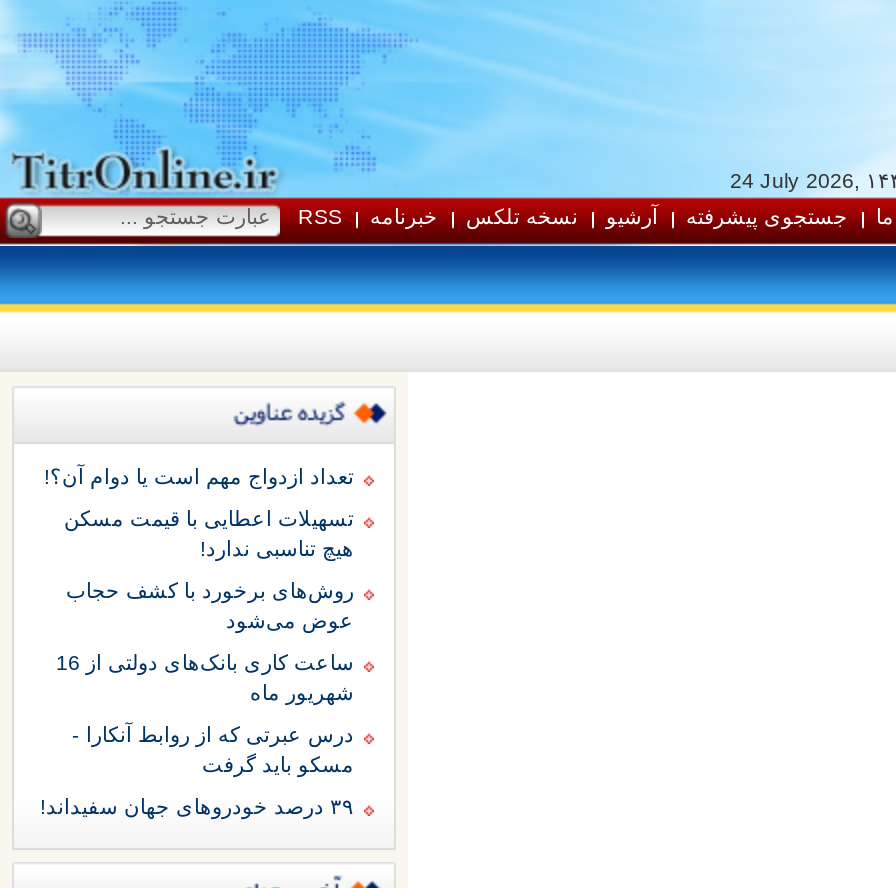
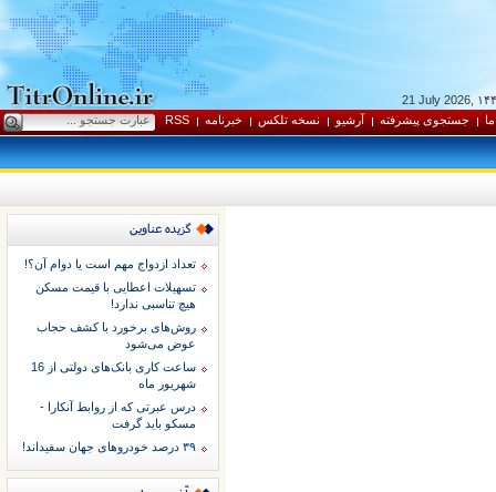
- 24 July 2026
+ 21 July 2026
